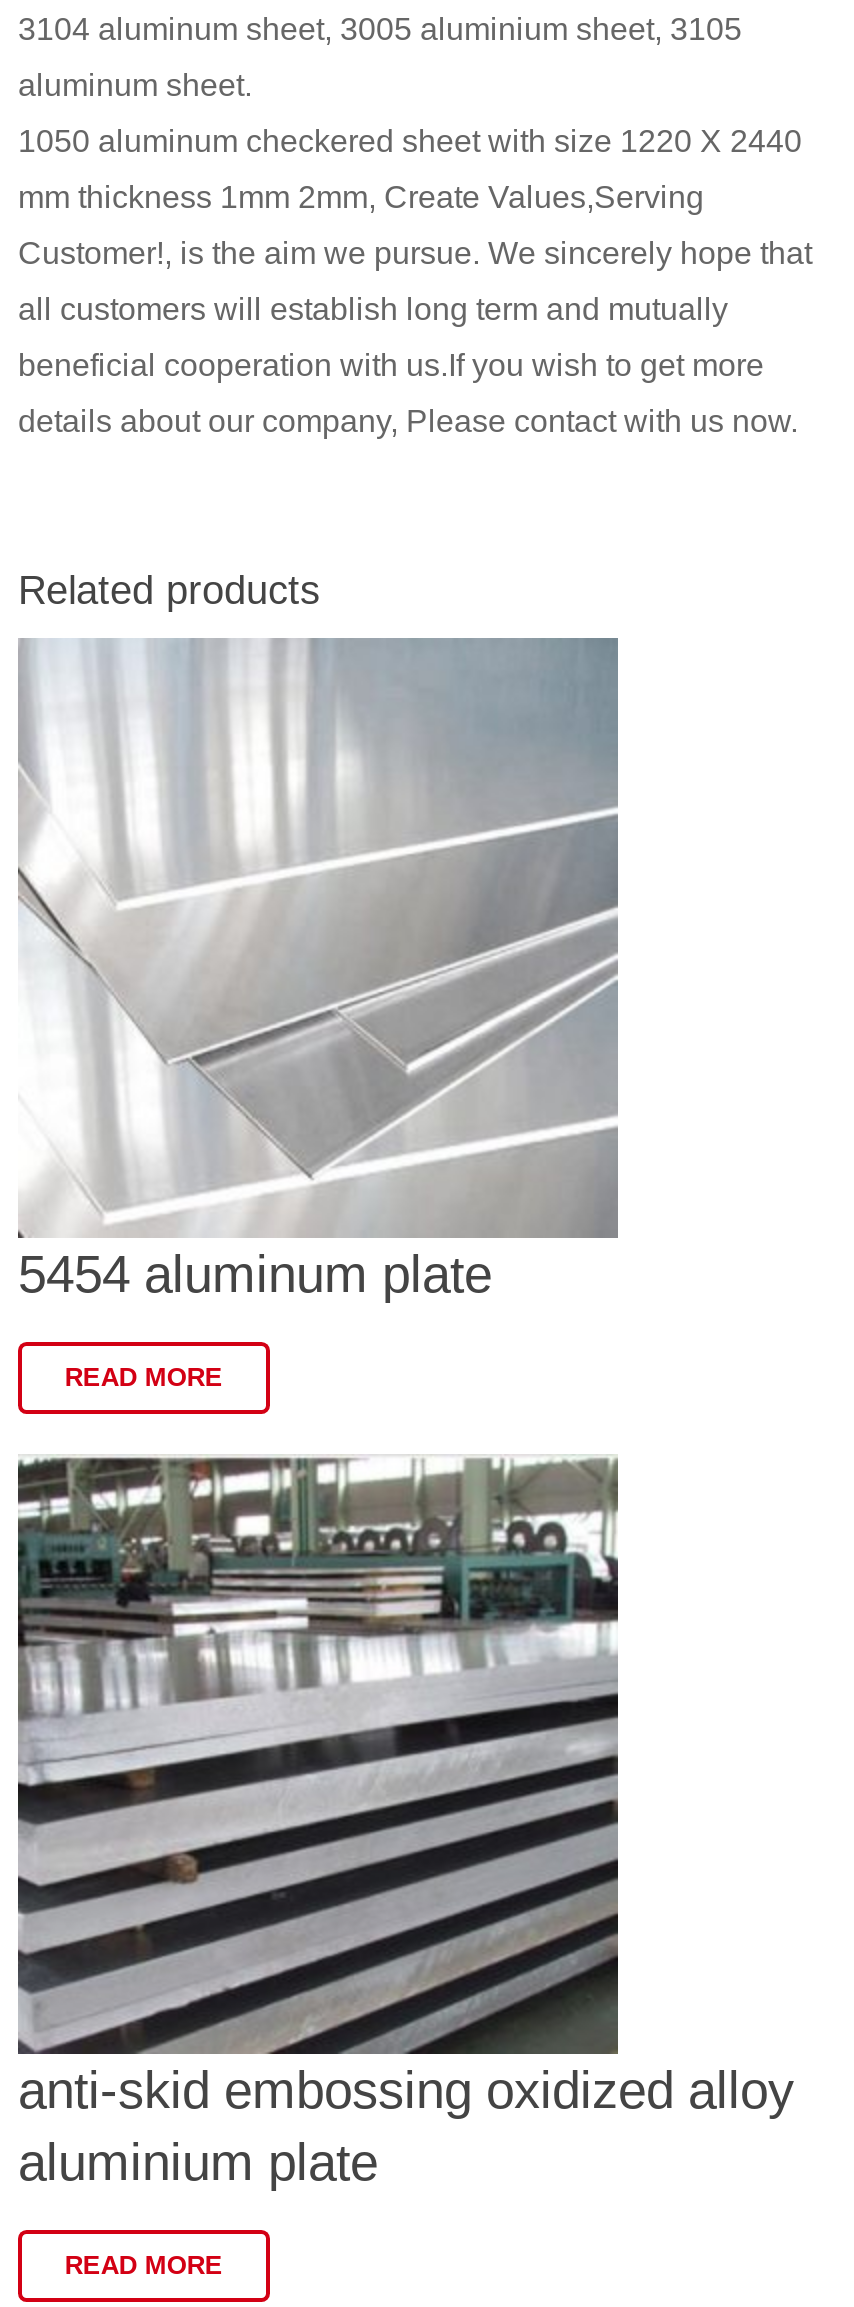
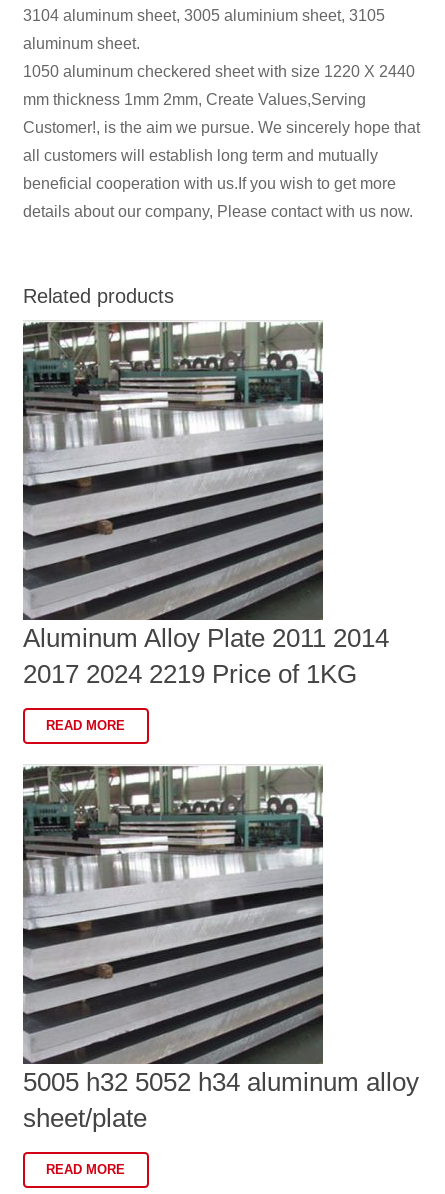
- [image]
+ [image]

- 5454 aluminum plate
+ Aluminum Alloy Plate 2011 2014
+ 2017 2024 2219 Price of 1KG

- anti-skid embossing oxidized alloy
- aluminium plate
+ 5005 h32 5052 h34 aluminum alloy
+ sheet/plate
